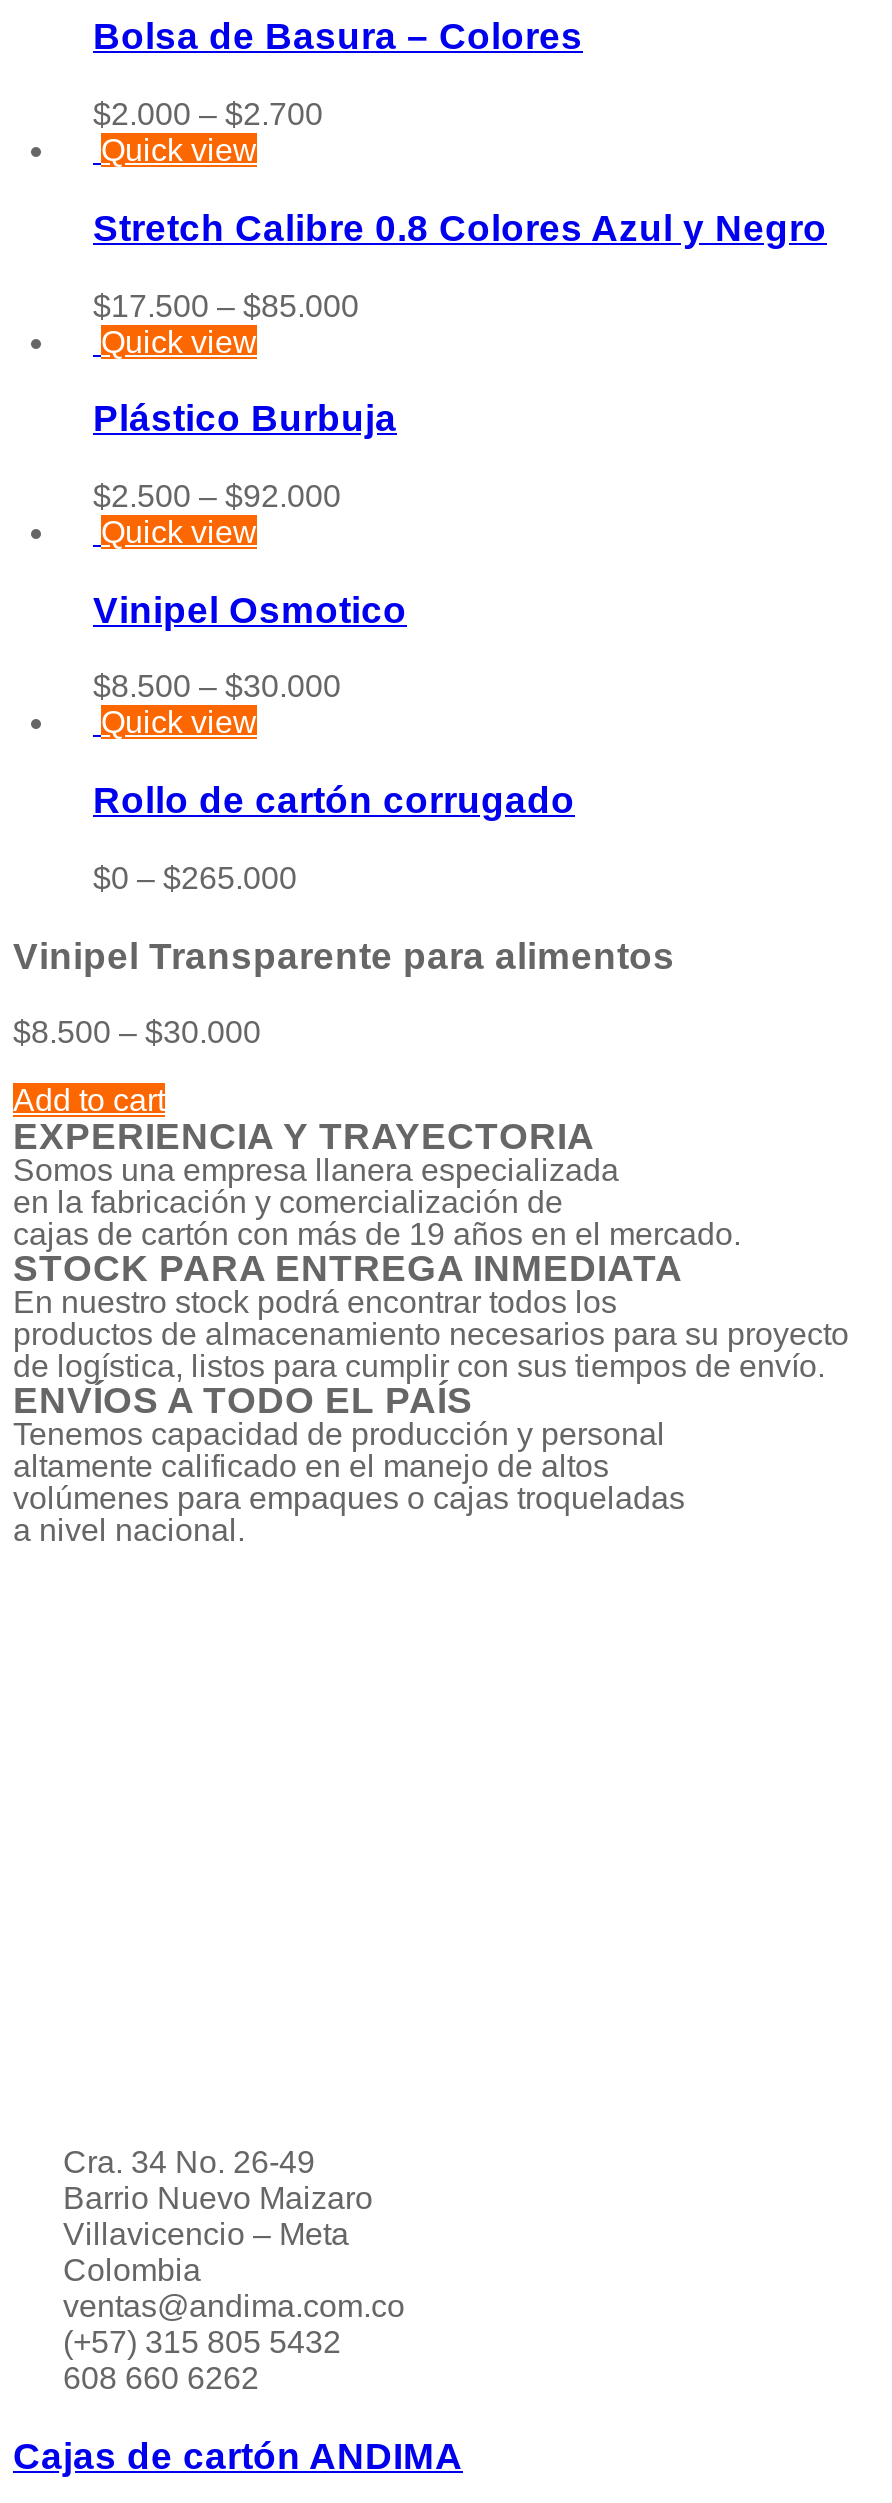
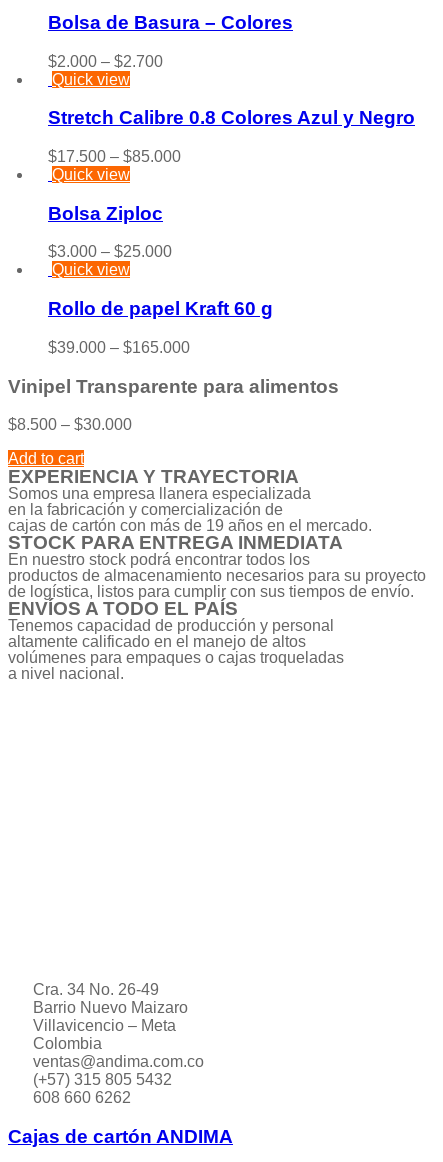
- Plástico Burbuja
+ Bolsa Ziploc

- $2.500 – $92.000
+ $3.000 – $25.000

- Vinipel Osmotico
- $8.500 – $30.000
- Quick view
- Rollo de cartón corrugado
- $0 – $265.000
+ Rollo de papel Kraft 60 g
+ $39.000 – $165.000
